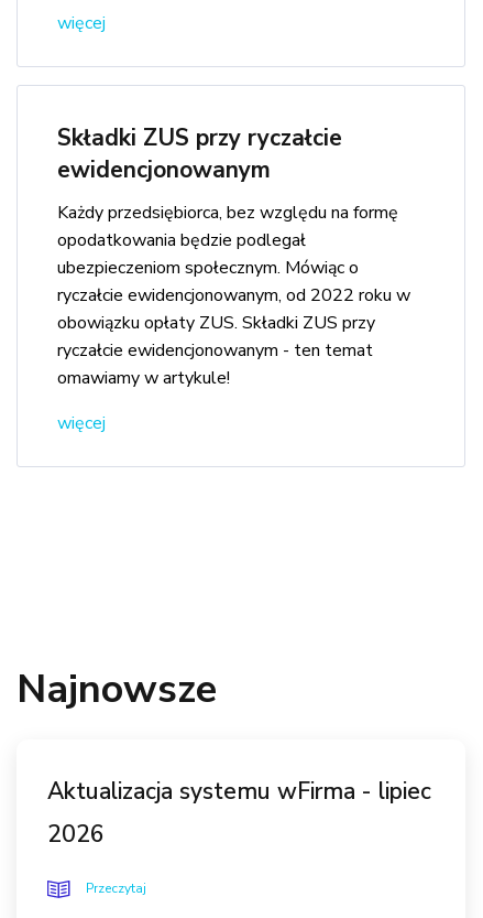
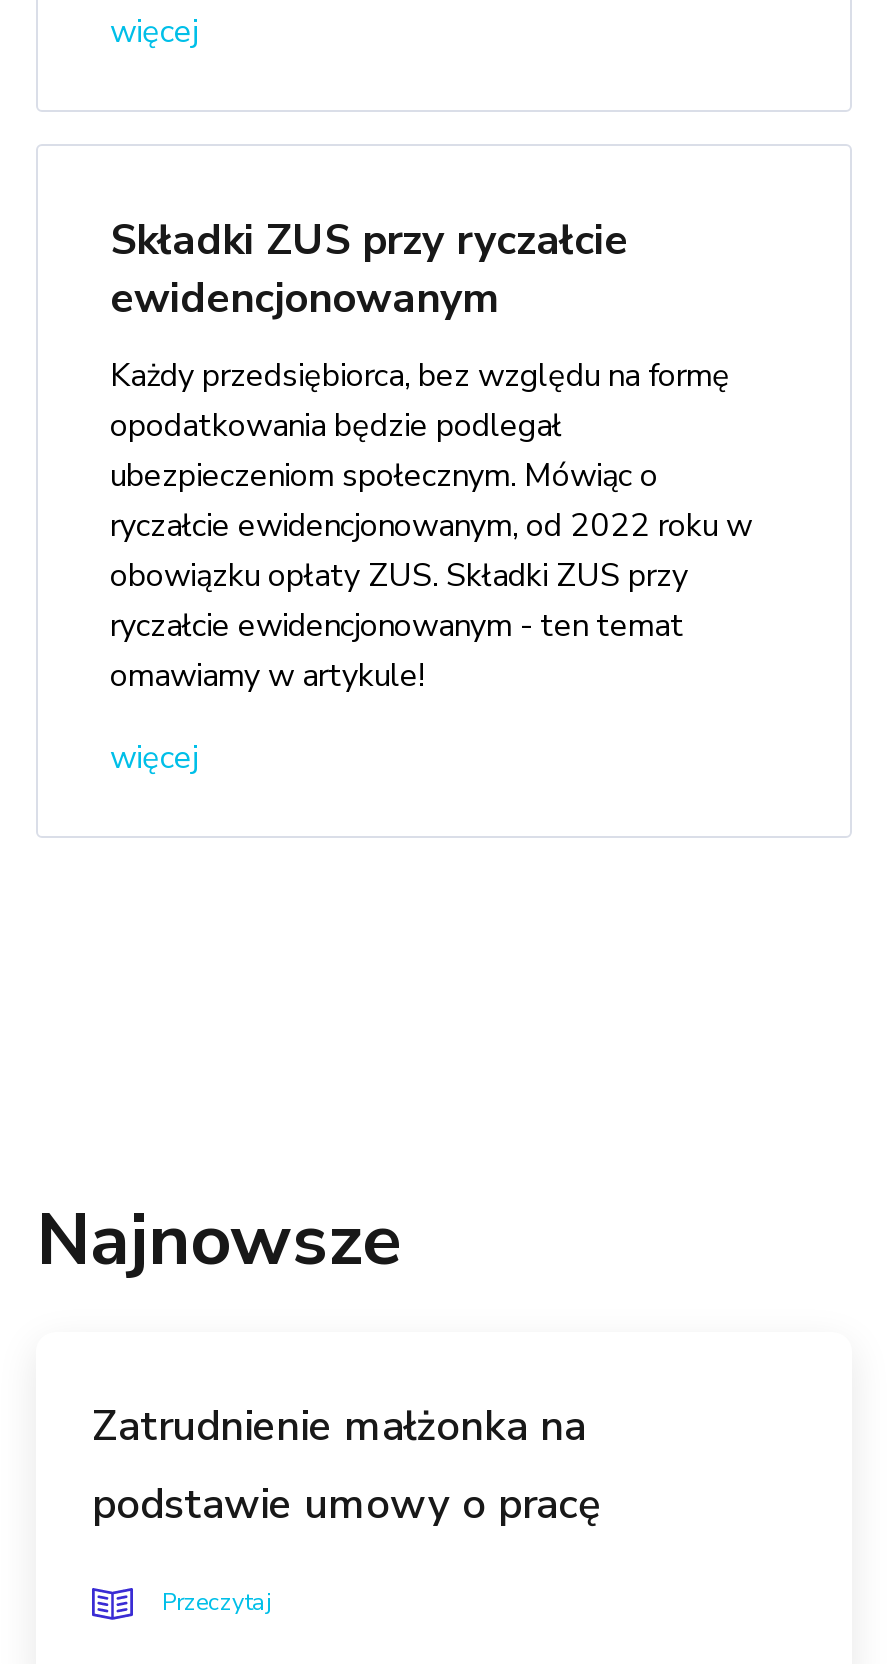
- Aktualizacja systemu wFirma - lipiec
- 2026
+ Zatrudnienie małżonka na
+ podstawie umowy o pracę
